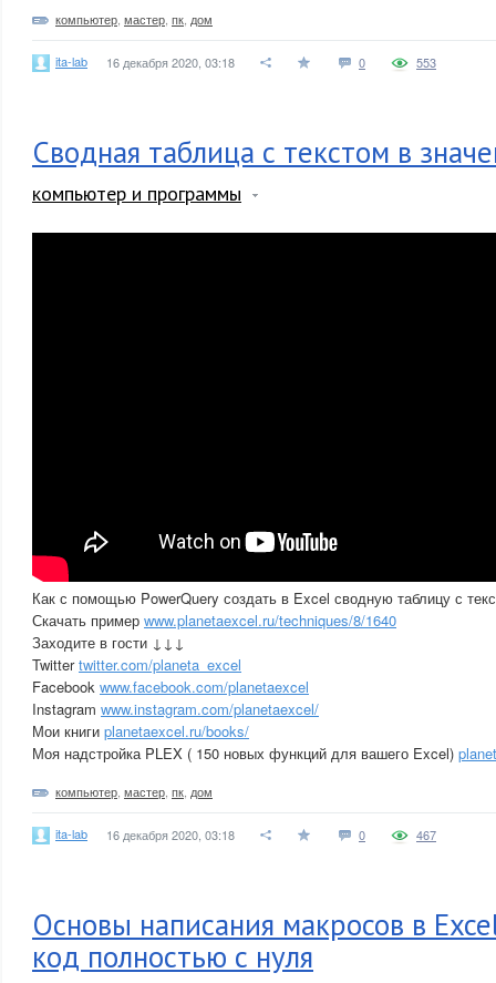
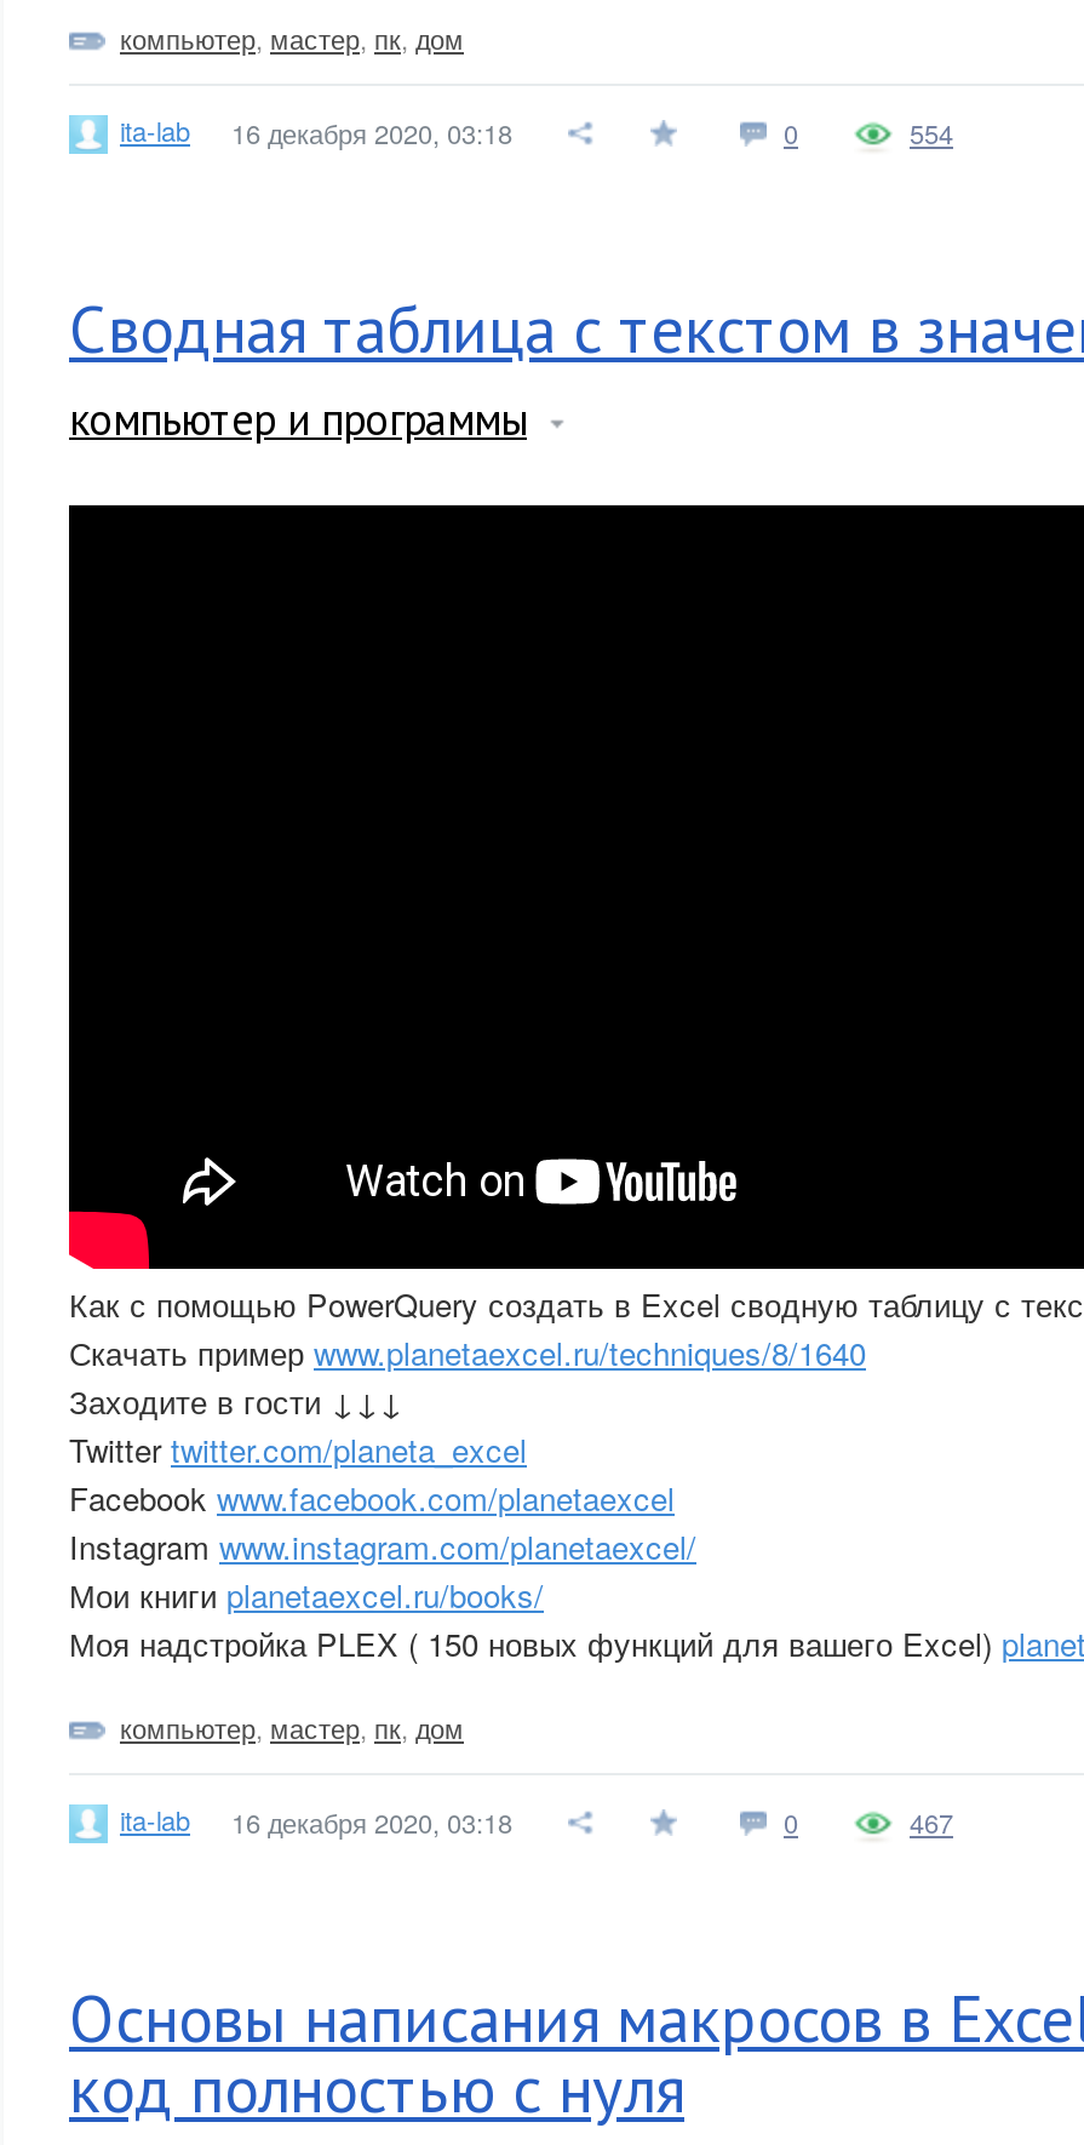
- 553
+ 554
